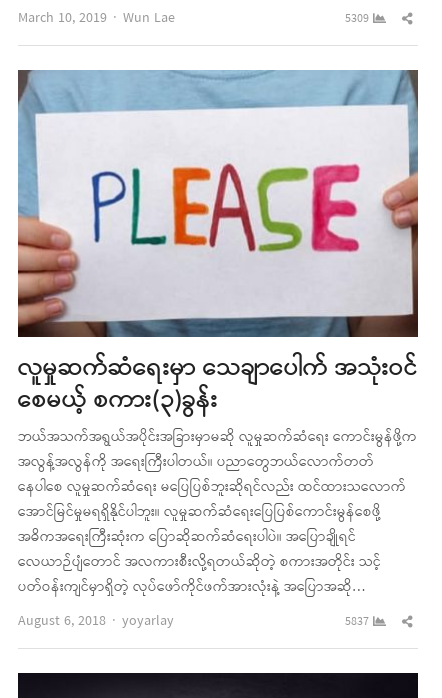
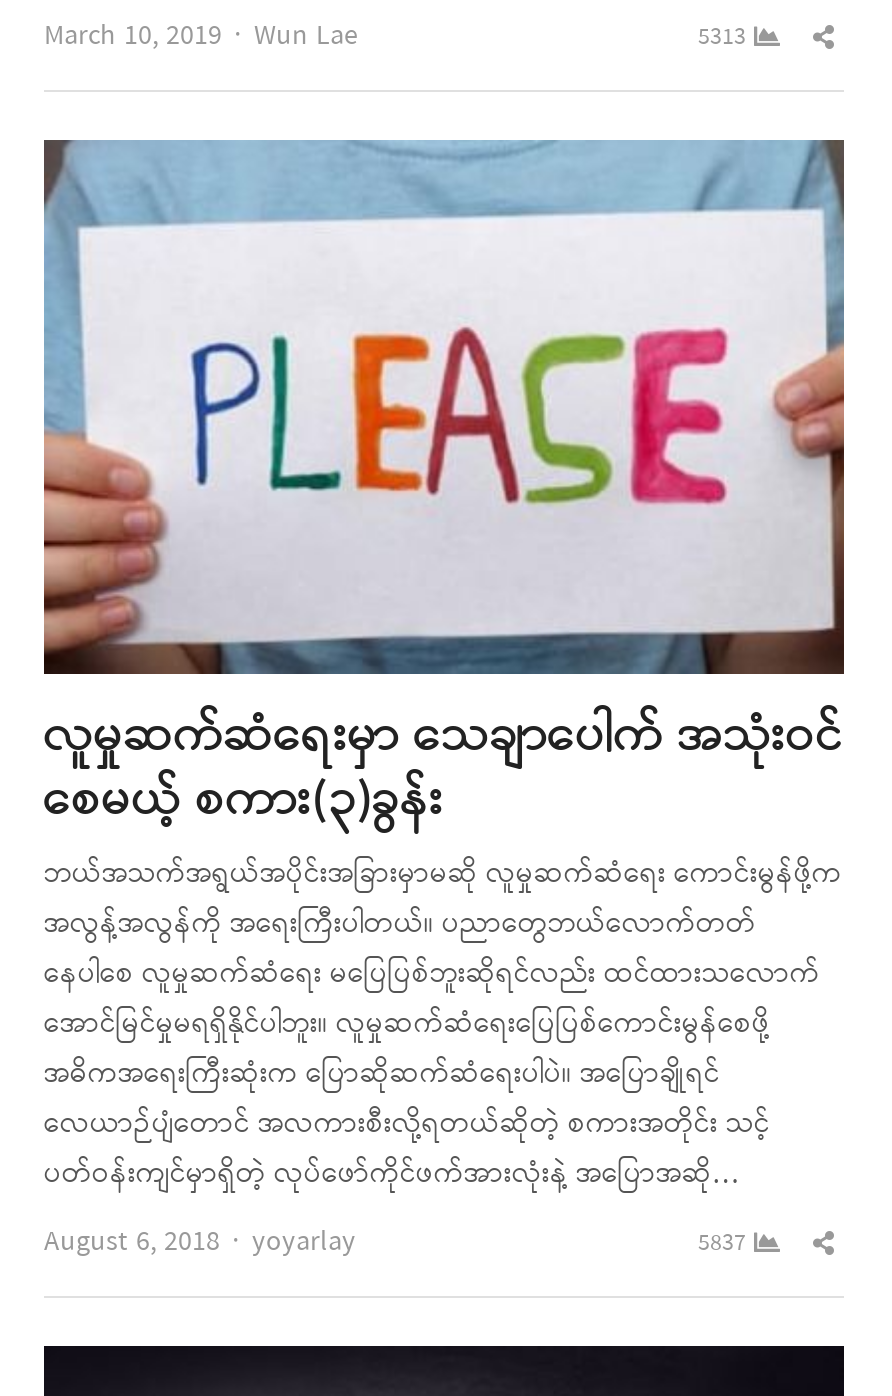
- 5309
+ 5313
